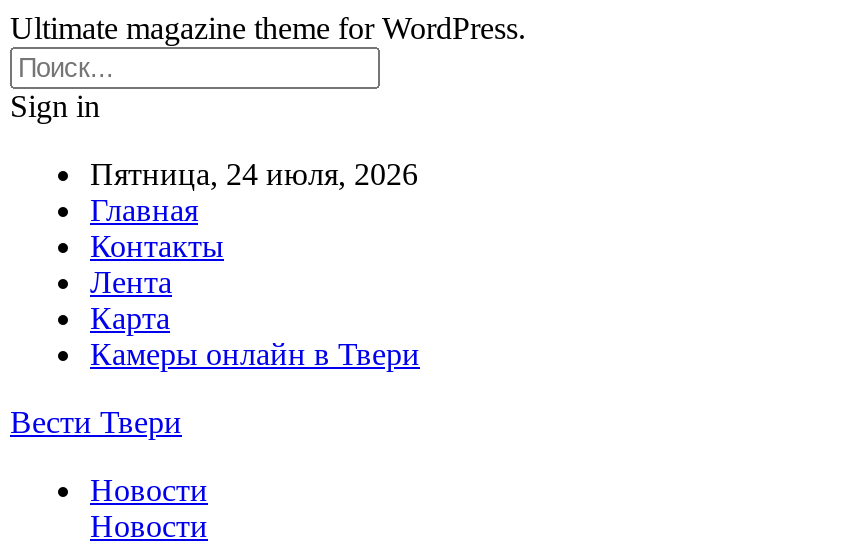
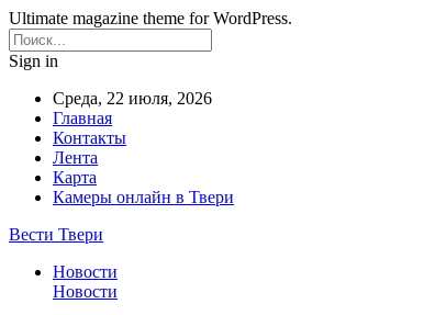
- Пятница, 24 июля, 2026
+ Среда, 22 июля, 2026
